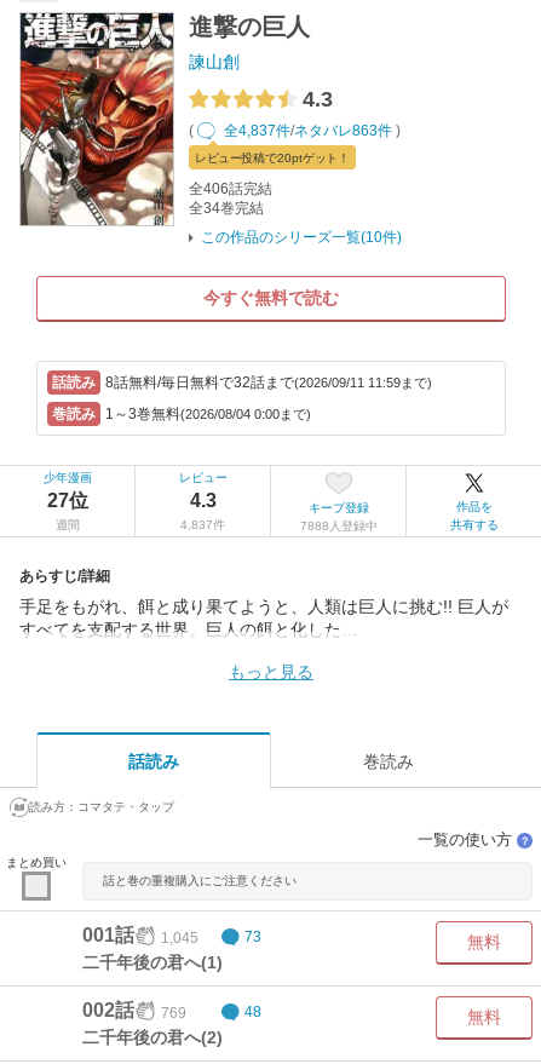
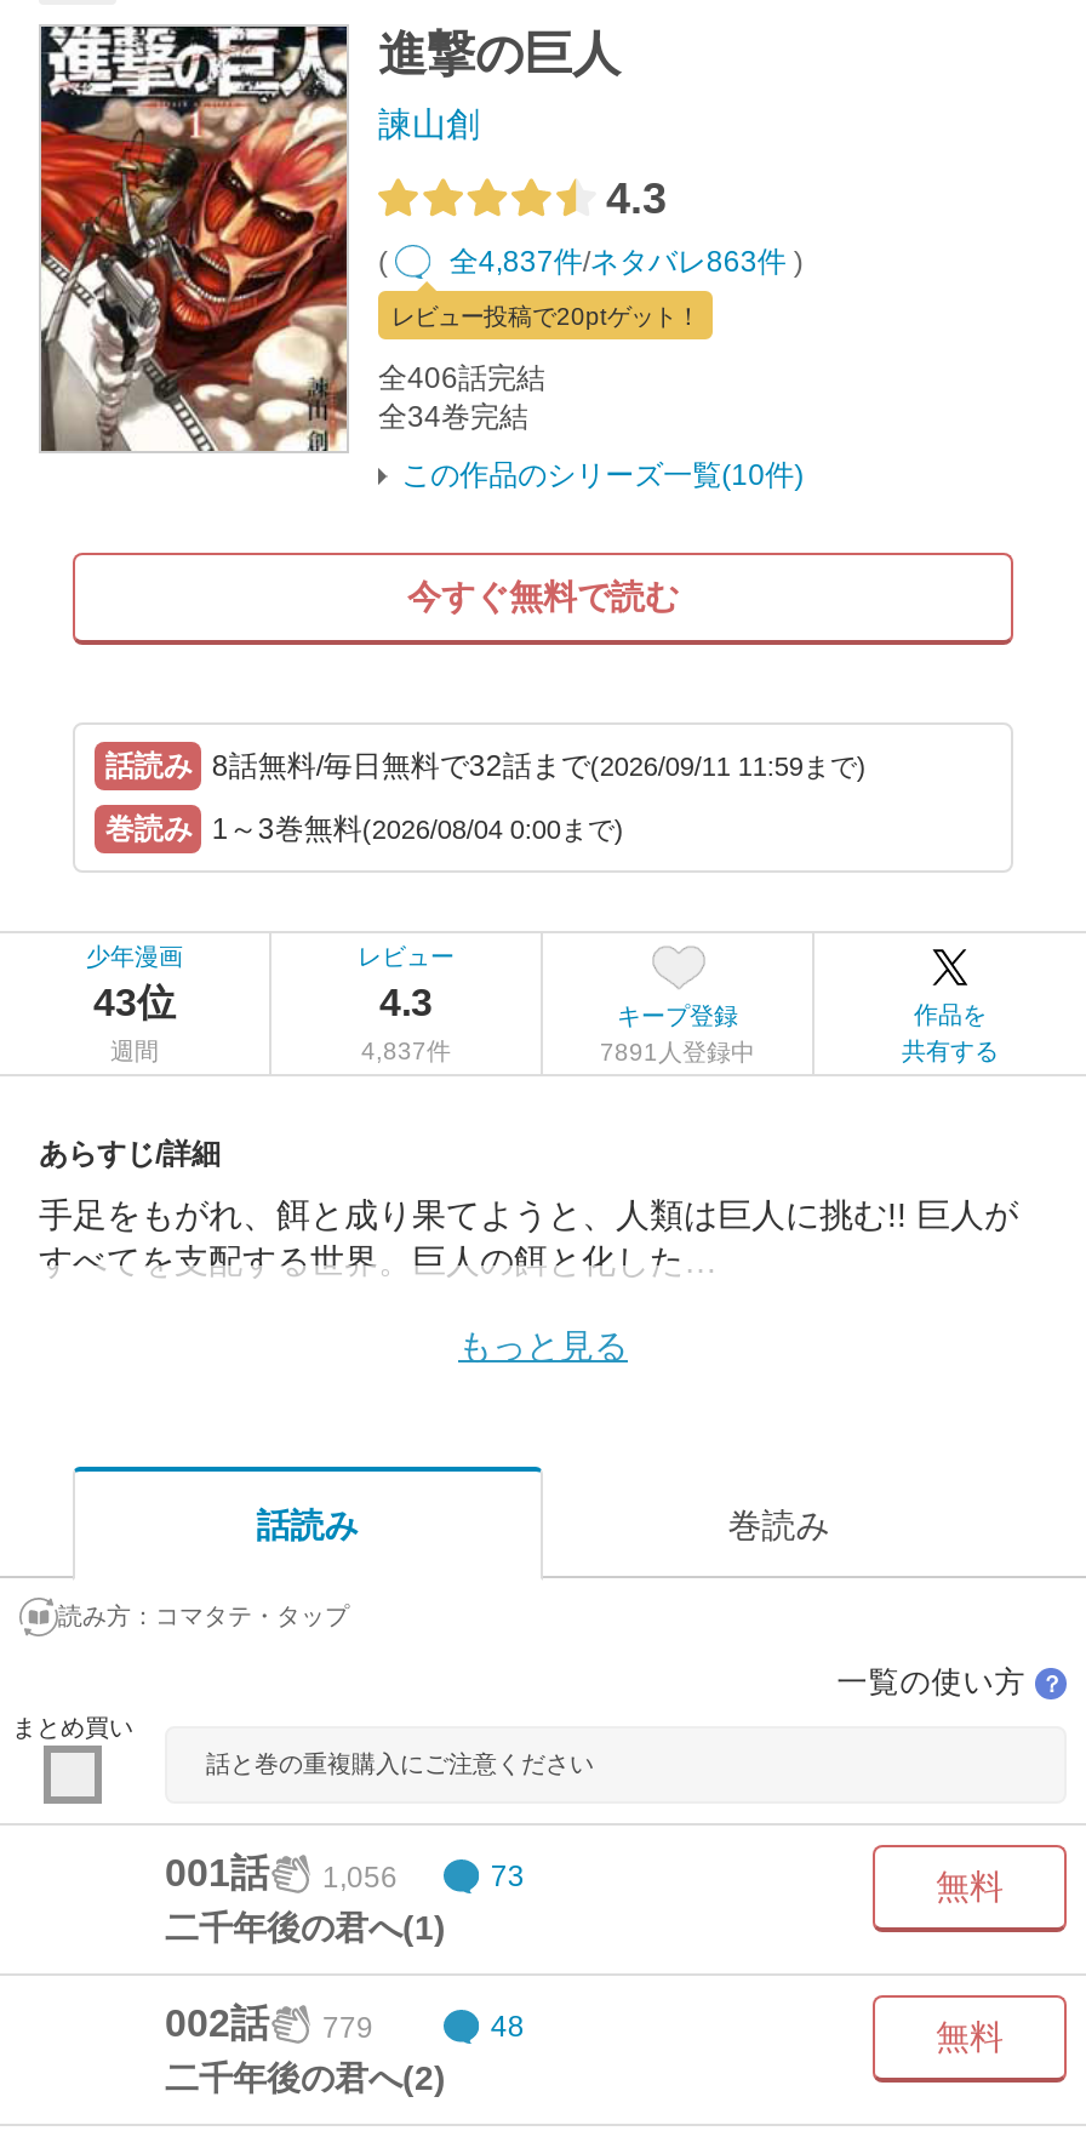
- 27位
+ 43位

- 7888人登録中
+ 7891人登録中

- 001話 1,045
+ 001話 1,056

- 002話 769
+ 002話 779
